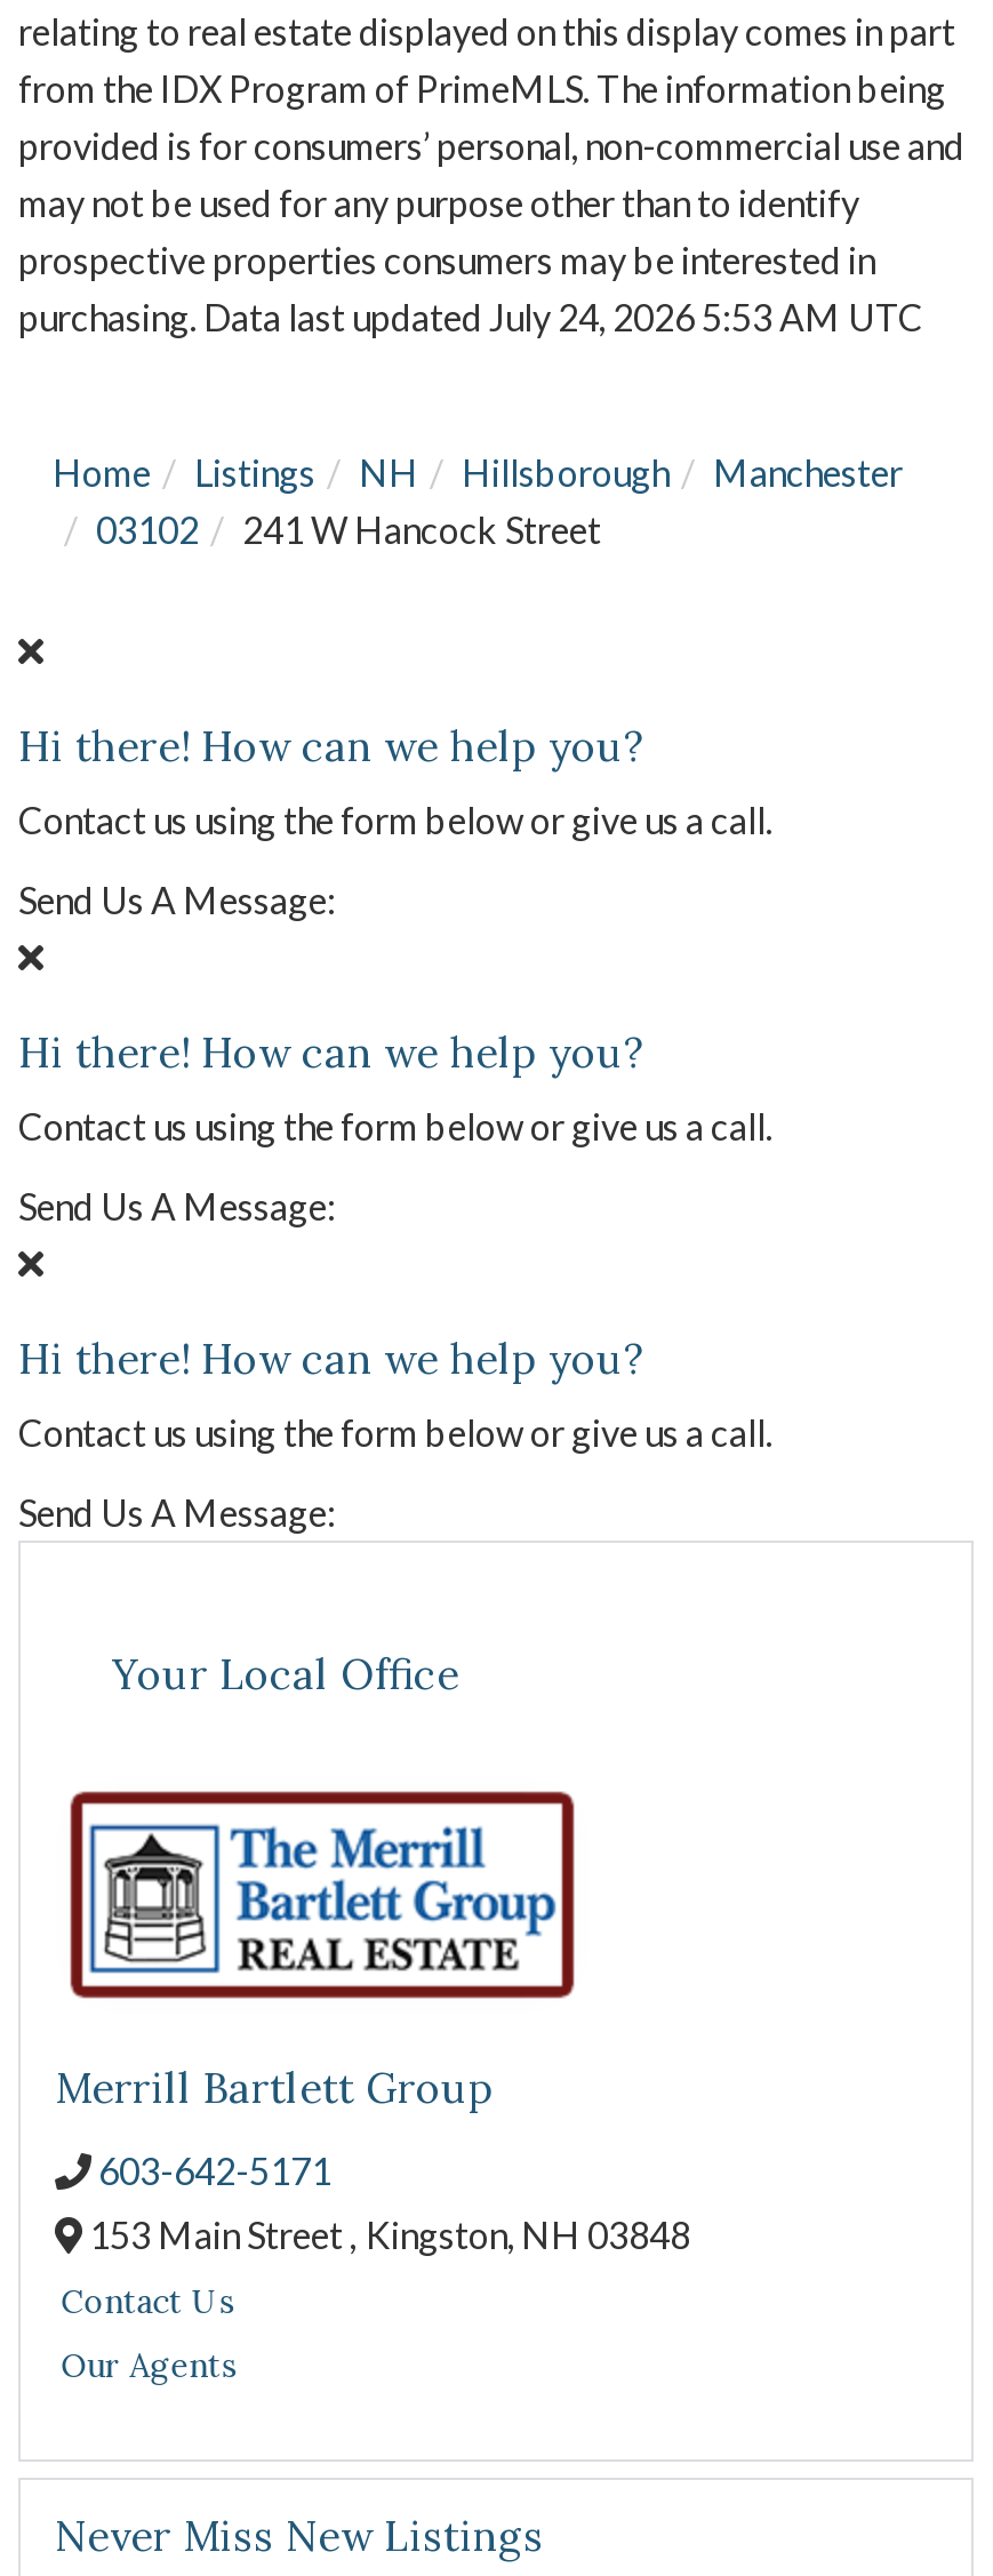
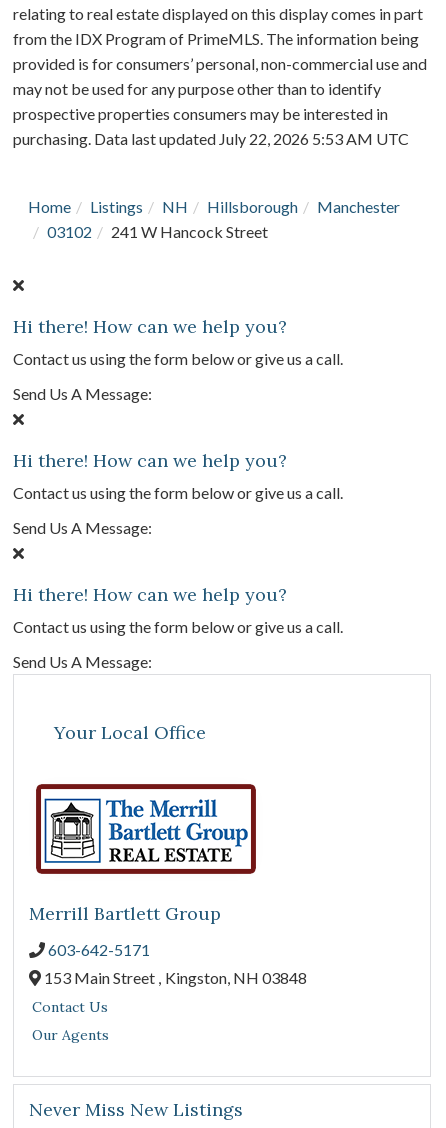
- purchasing. Data last updated July 24, 2026 5:53 AM UTC
+ purchasing. Data last updated July 22, 2026 5:53 AM UTC
